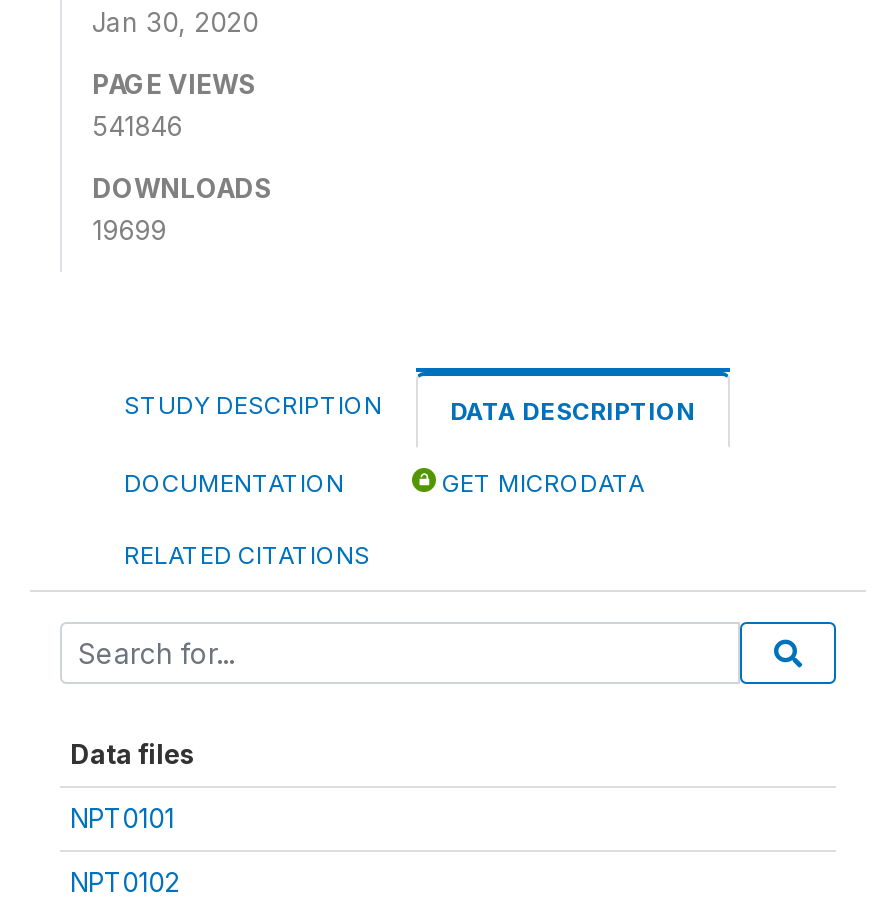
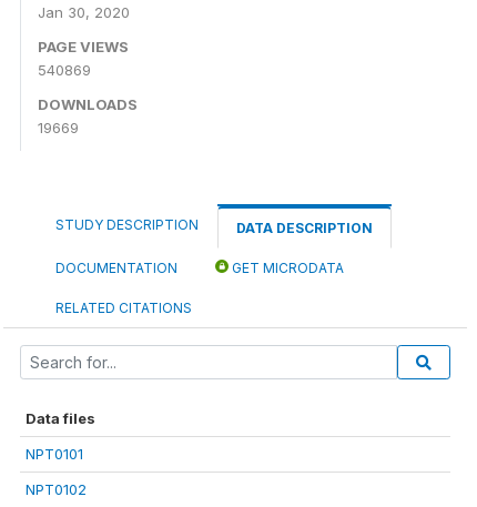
- 541846
+ 540869

- 19699
+ 19669
